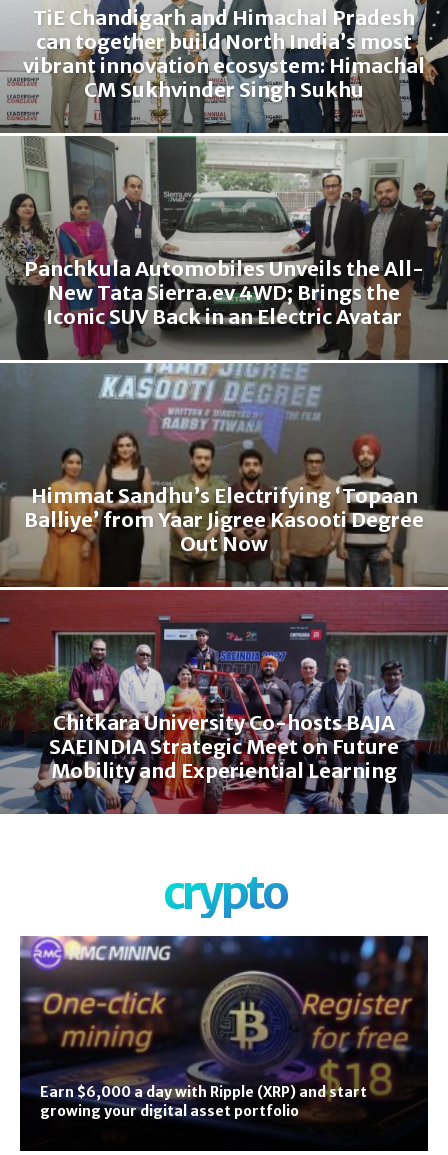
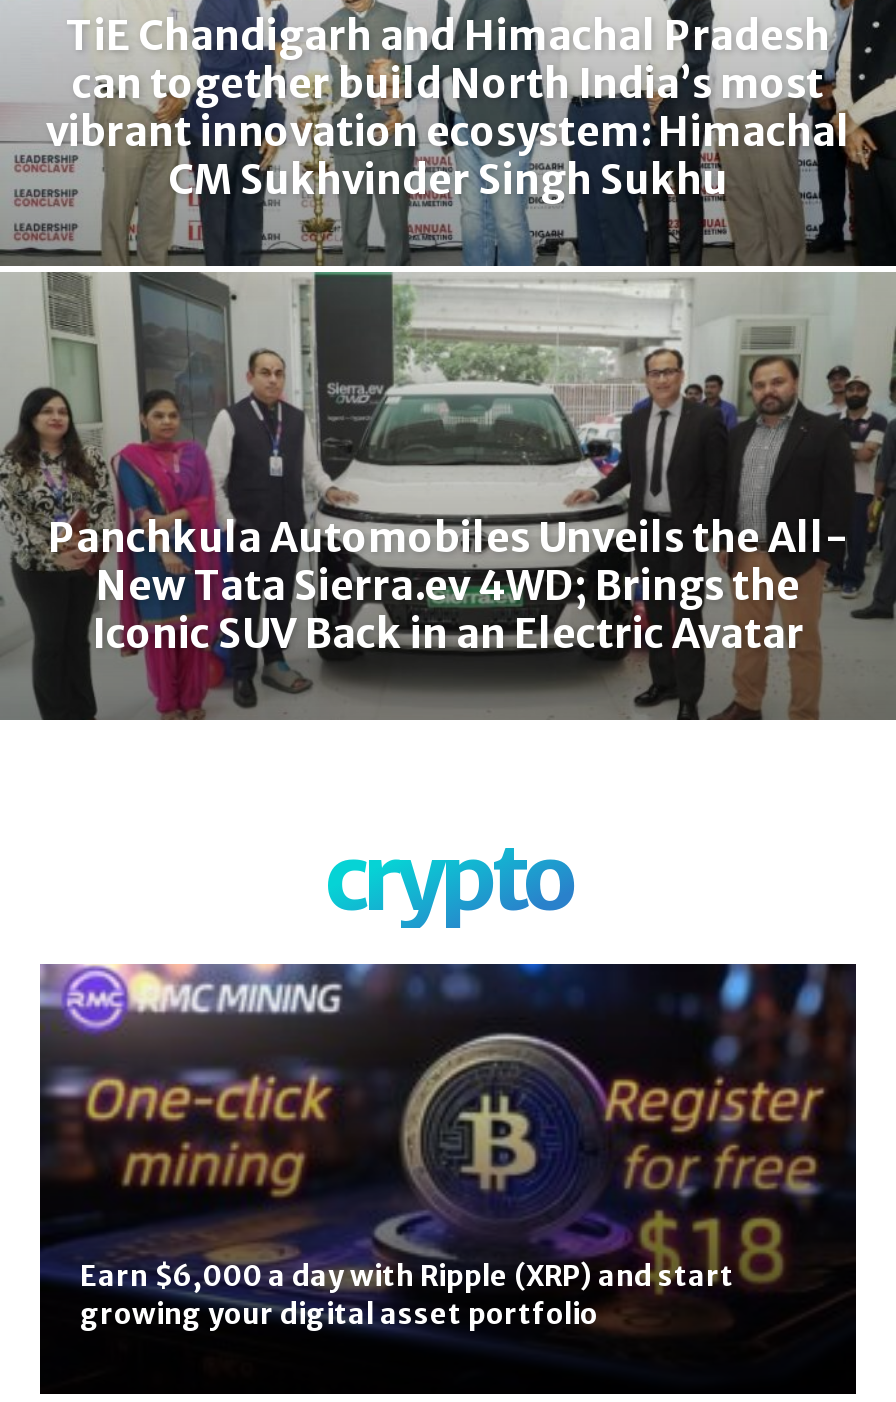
- [image]
- Himmat Sandhu’s Electrifying ‘Topaan
- Balliye’ from Yaar Jigree Kasooti Degree
- Out Now

- Chitkara University Co-hosts BAJA
- SAEINDIA Strategic Meet on Future
- Mobility and Experiential Learning
